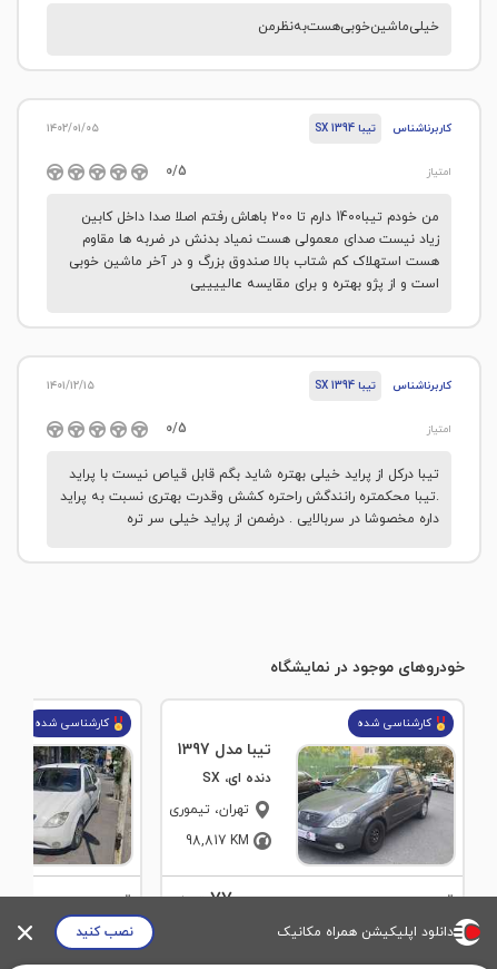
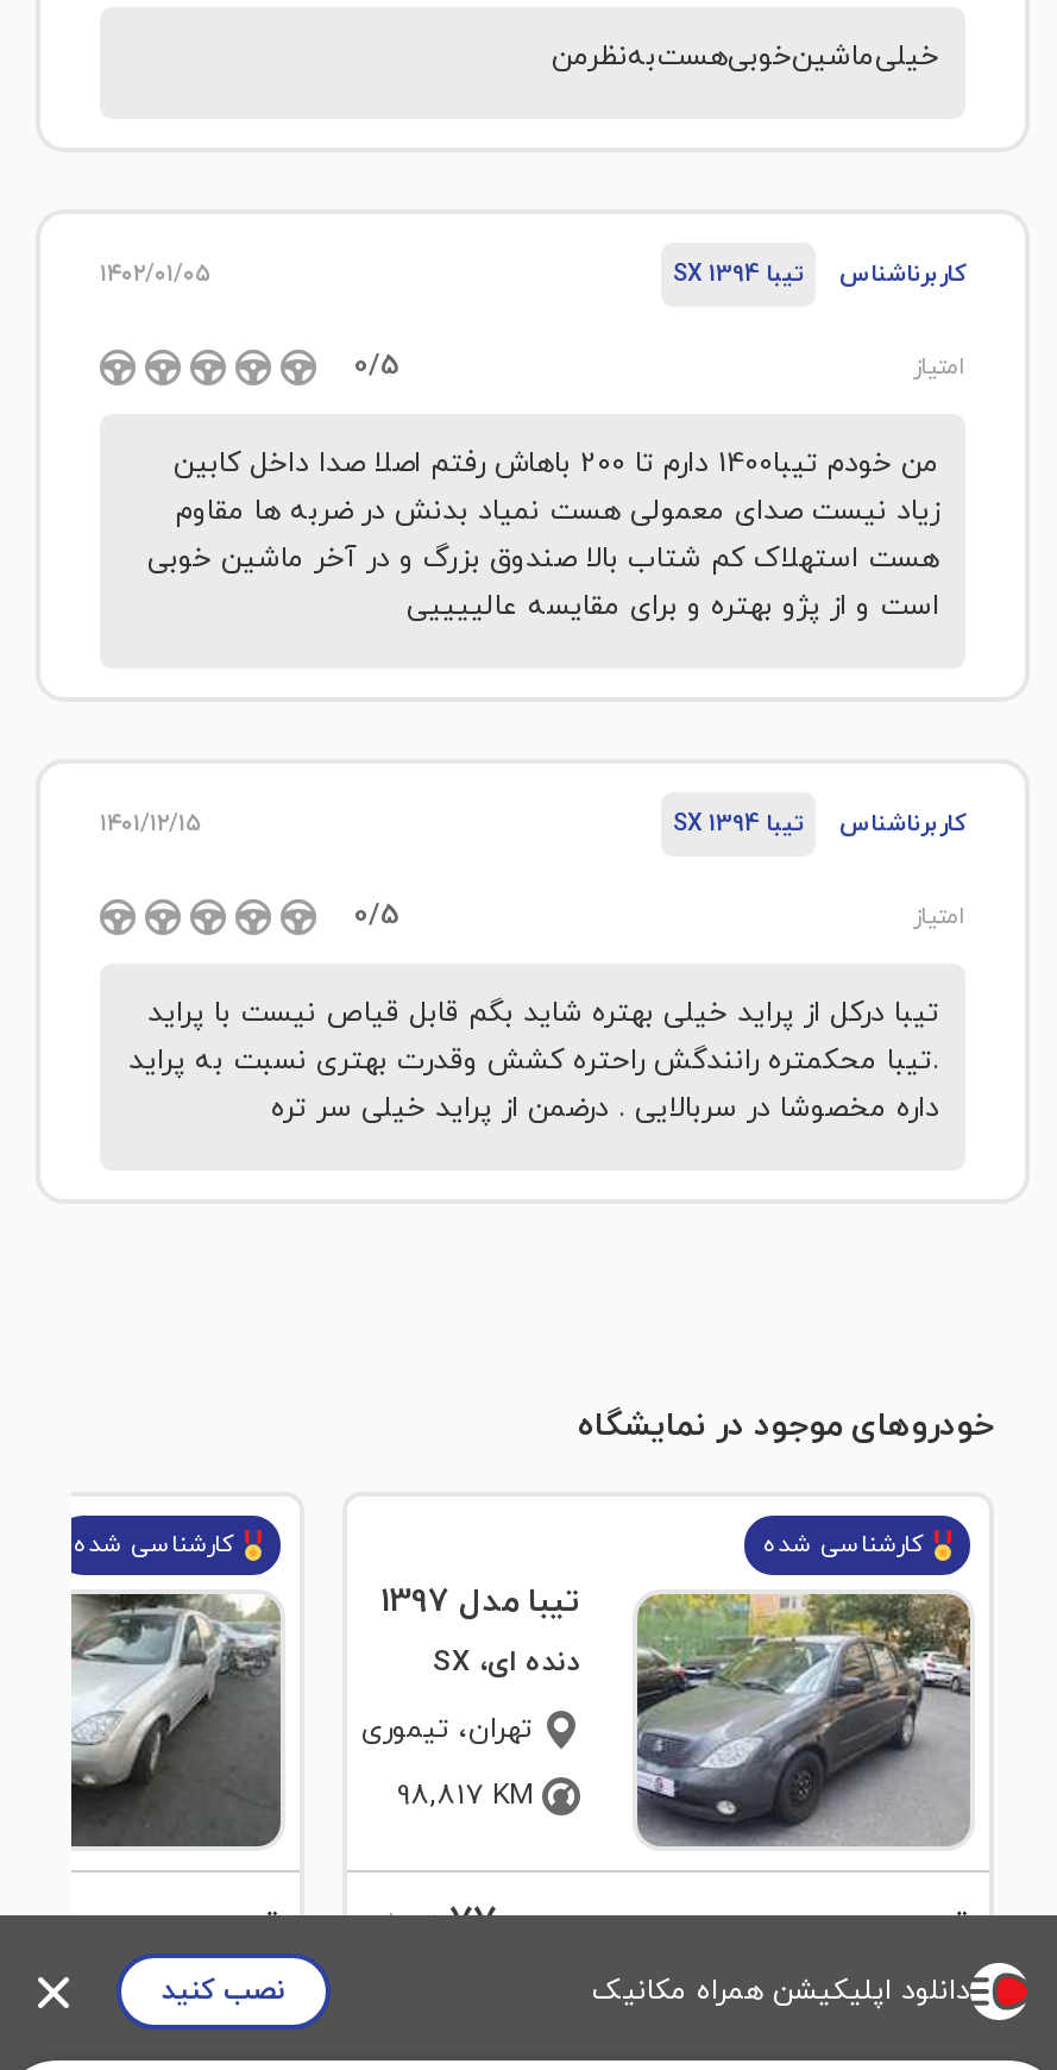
- [image]
+ [image]
